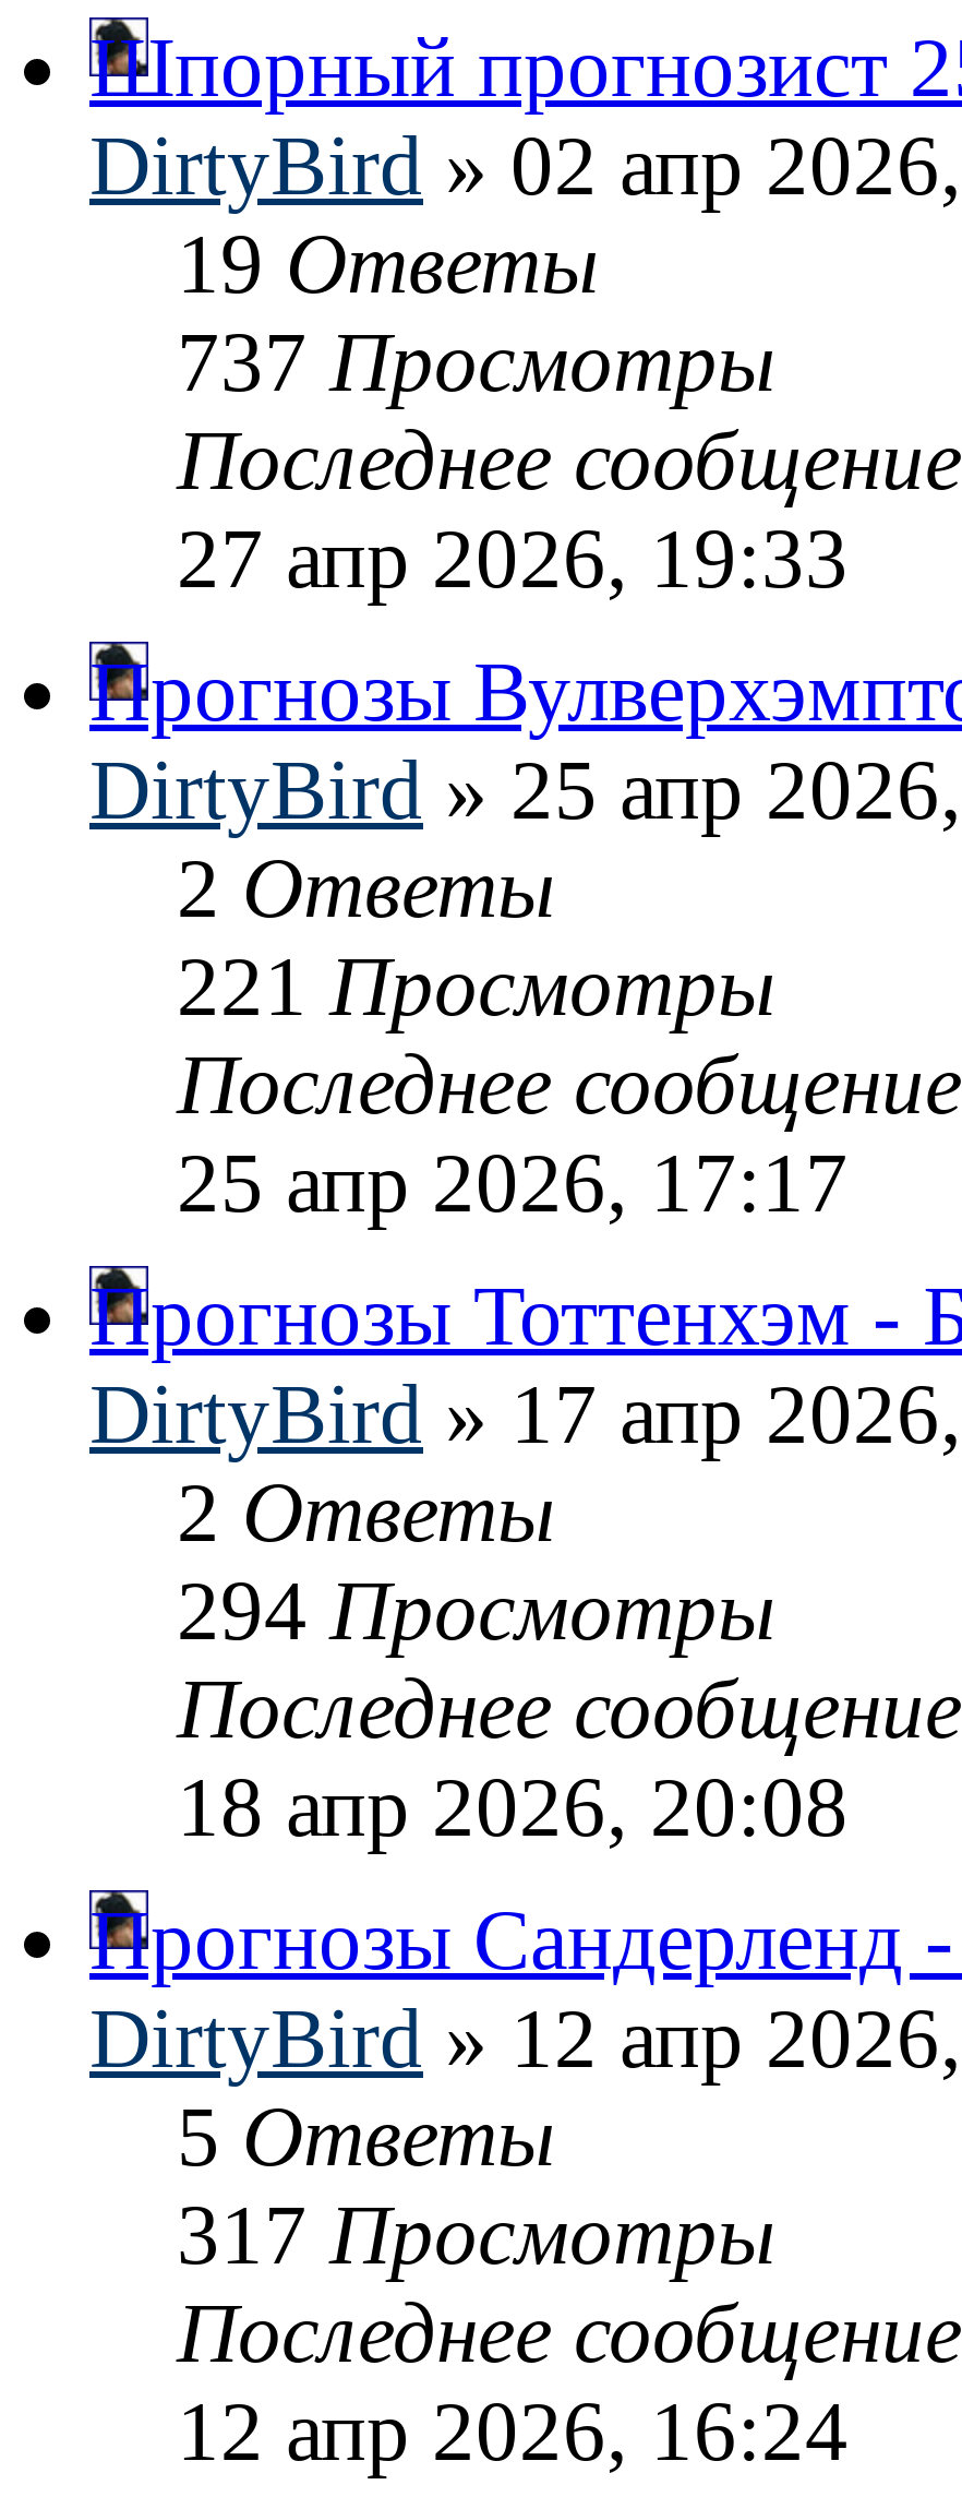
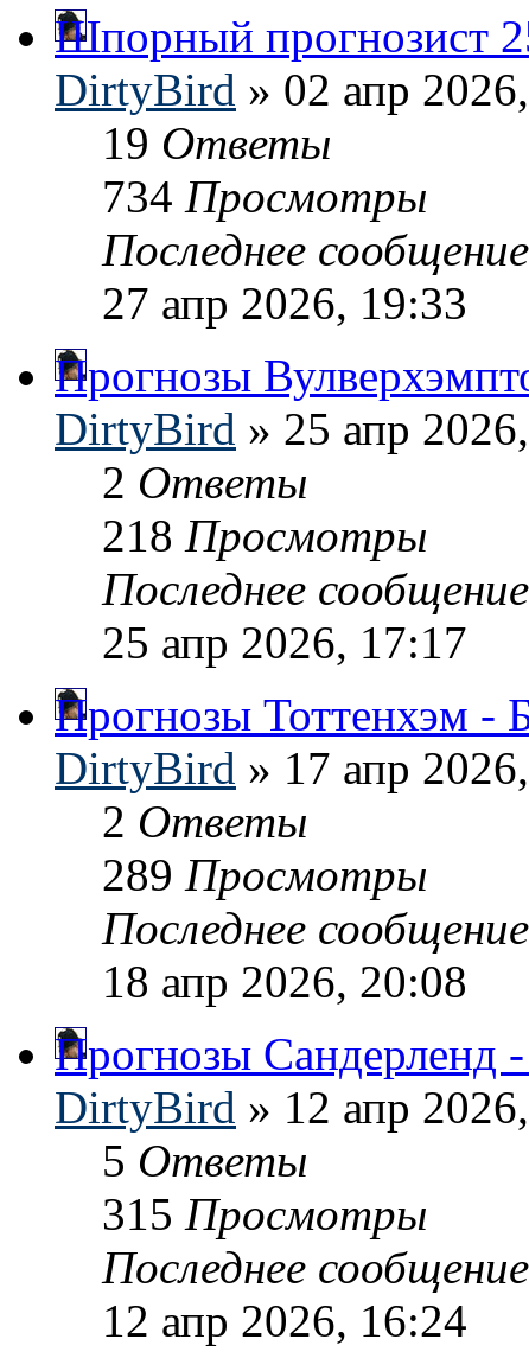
- 737 Просмотры
+ 734 Просмотры

- 221 Просмотры
+ 218 Просмотры

- 294 Просмотры
+ 289 Просмотры

- 317 Просмотры
+ 315 Просмотры
